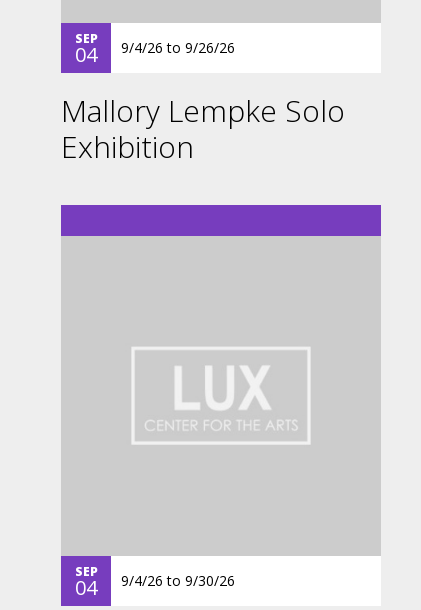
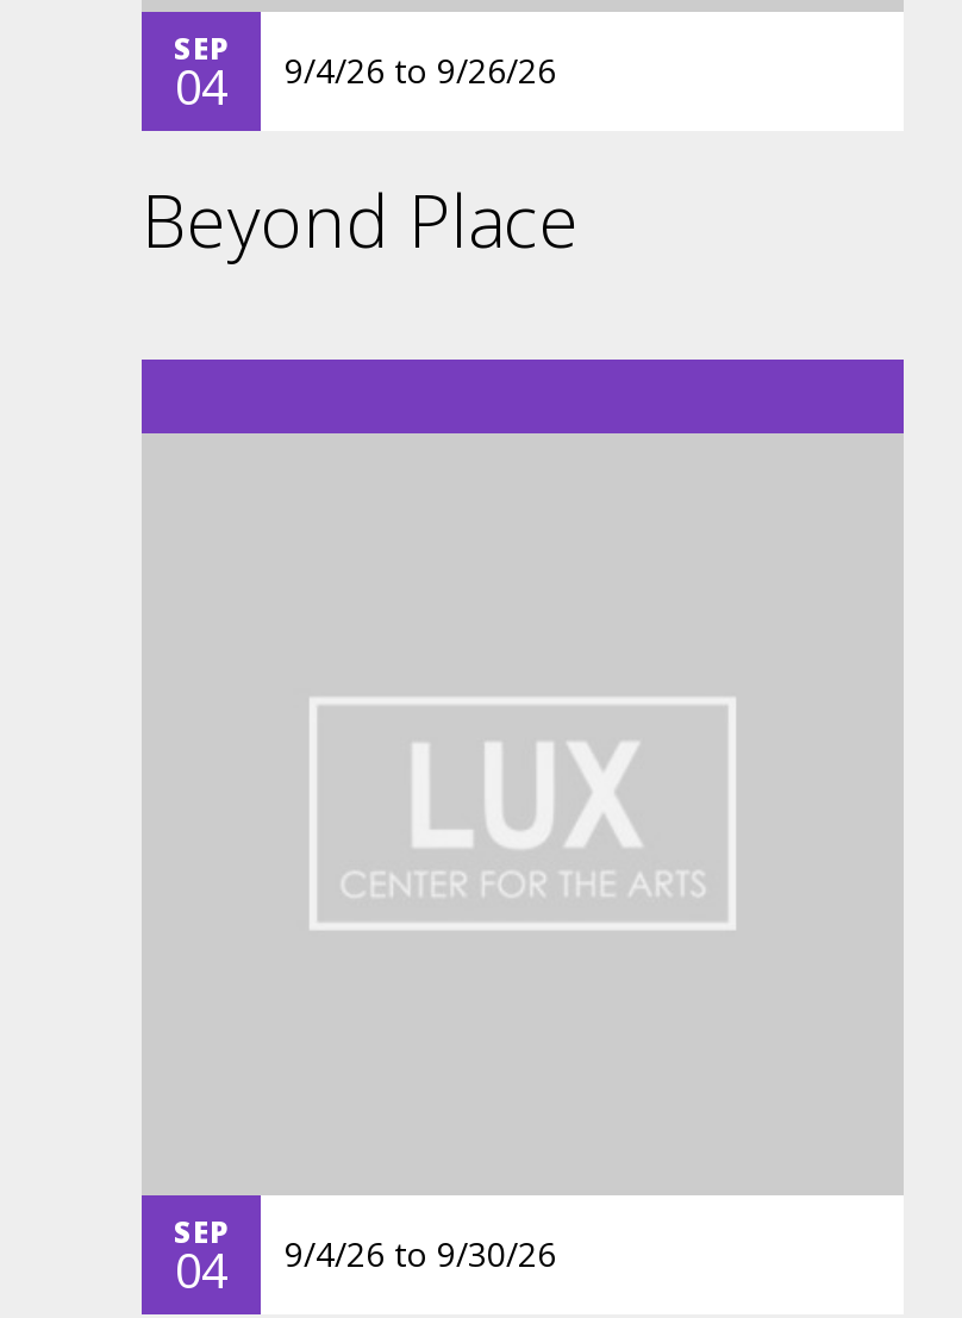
- Mallory Lempke Solo
- Exhibition
+ Beyond Place
